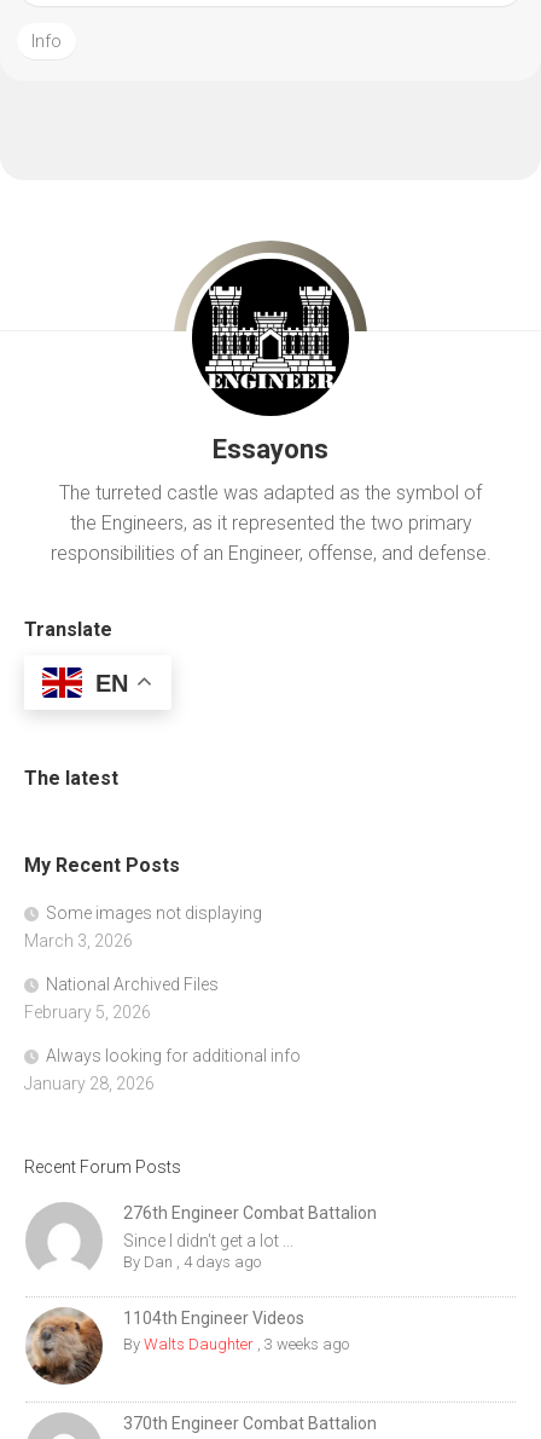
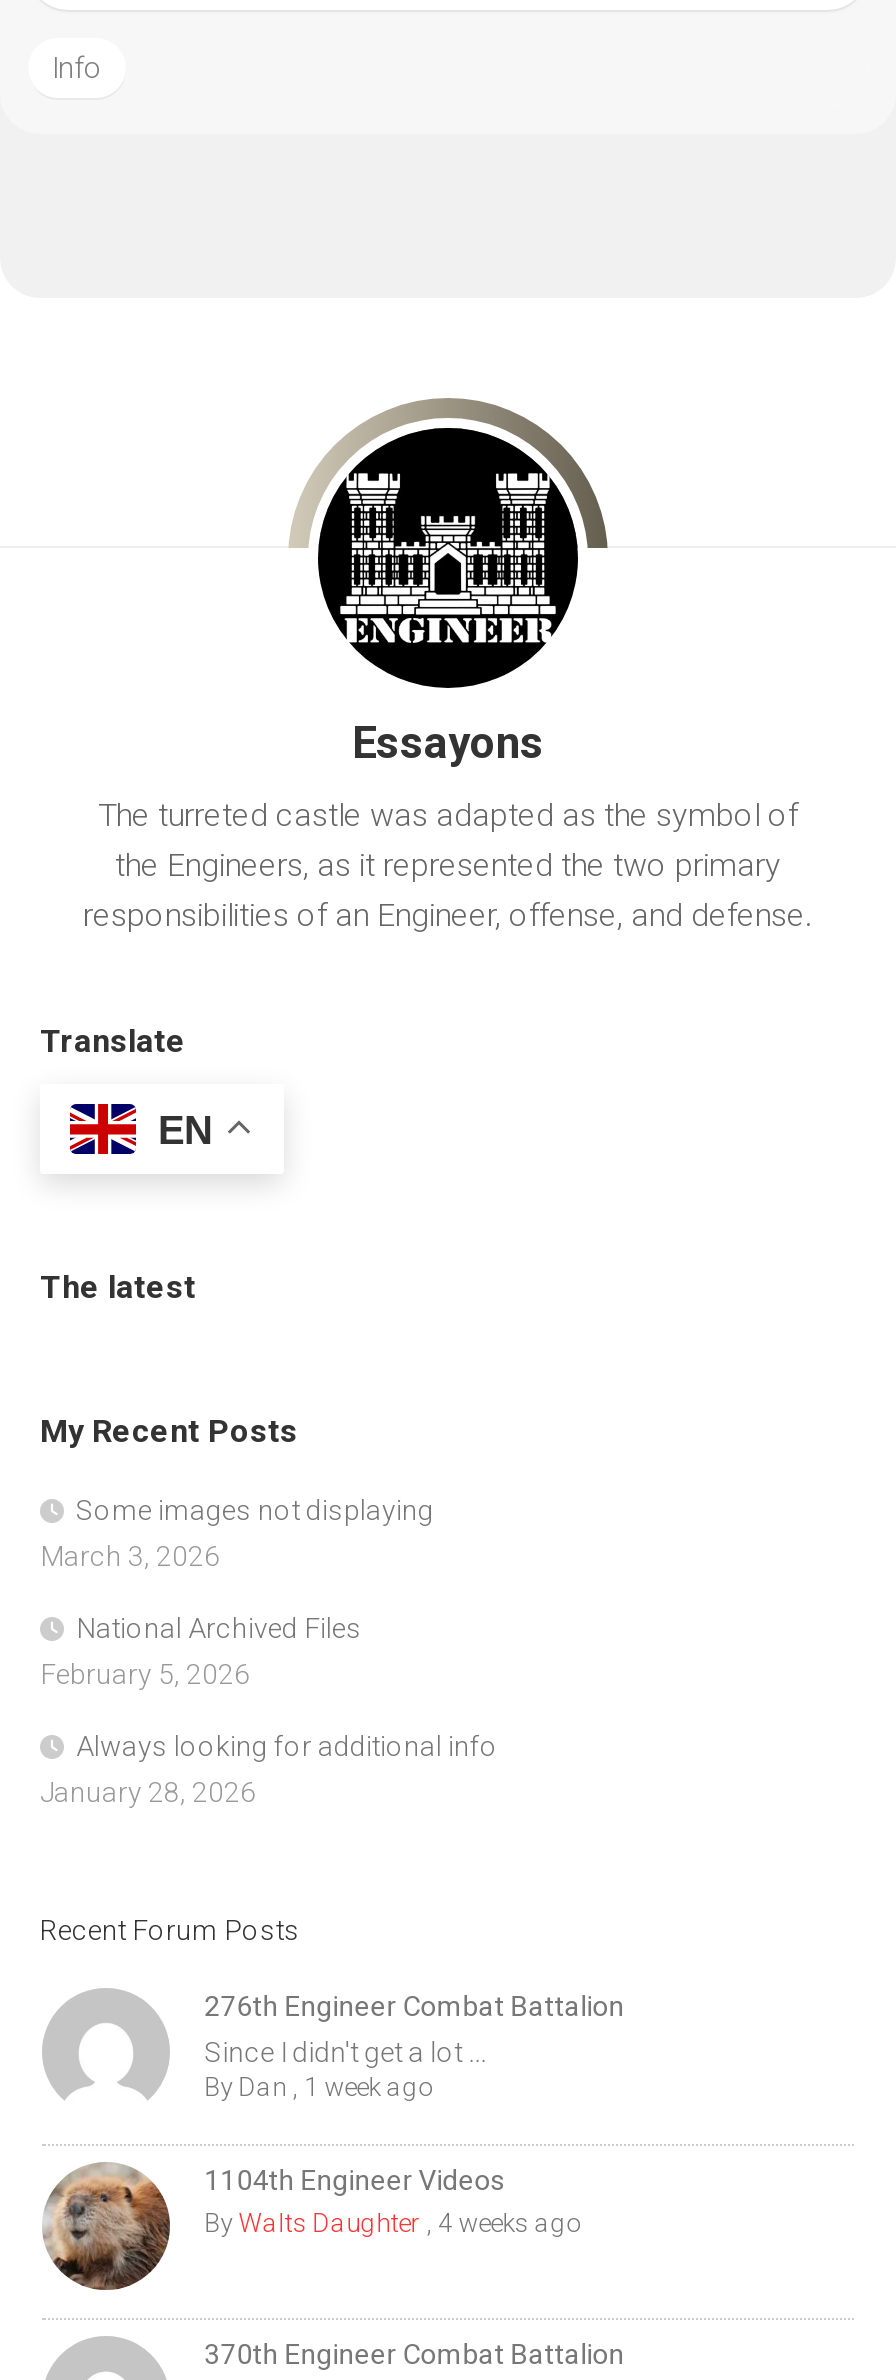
- By Dan, 4 days ago
+ By Dan, 1 week ago

- By Walts Daughter, 3 weeks ago
+ By Walts Daughter, 4 weeks ago
